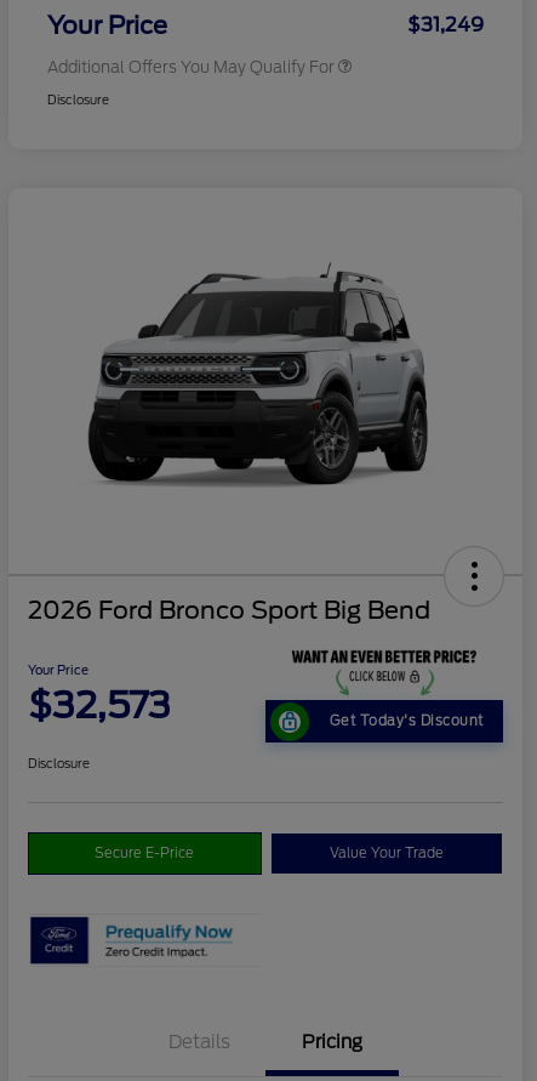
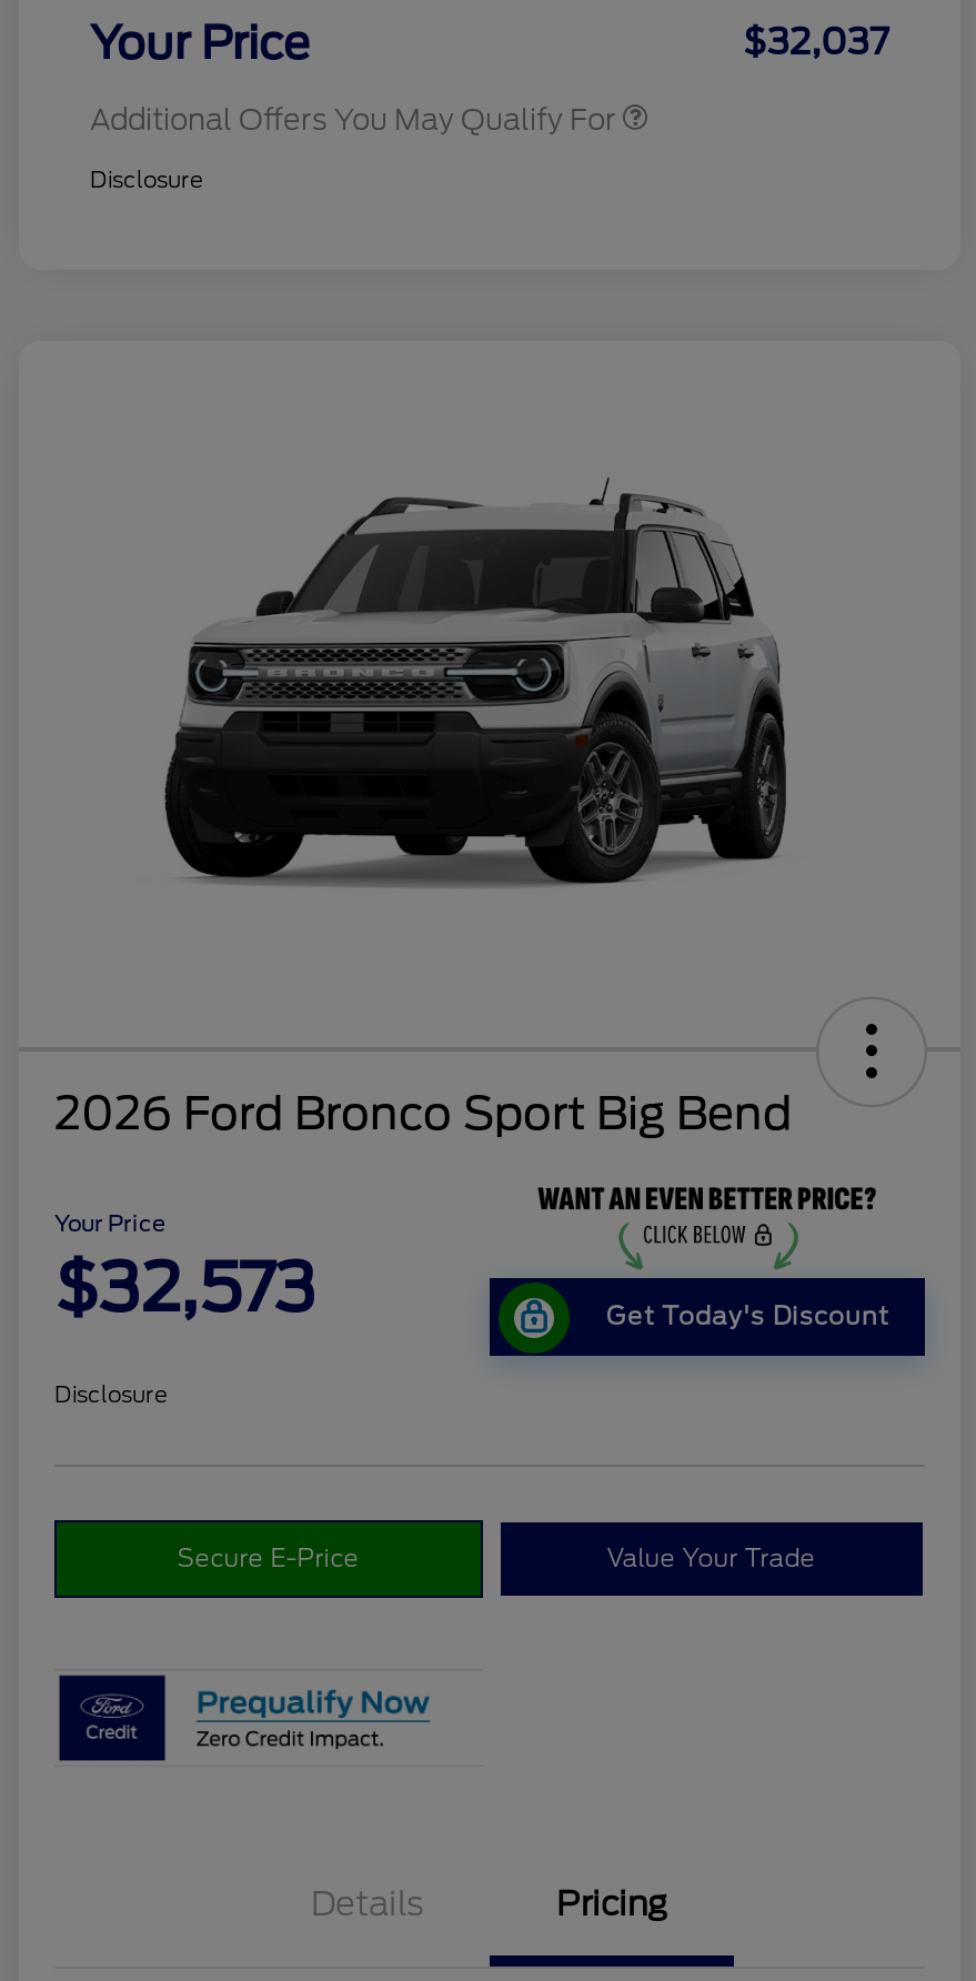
- $31,249
+ $32,037
